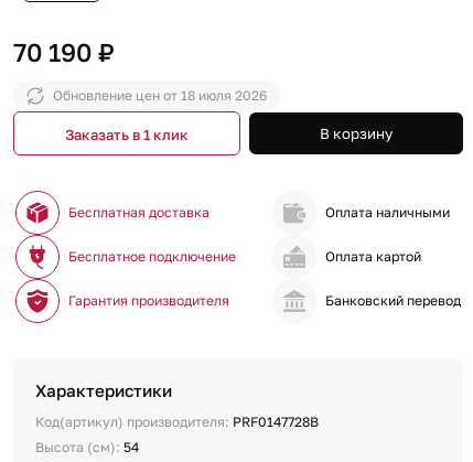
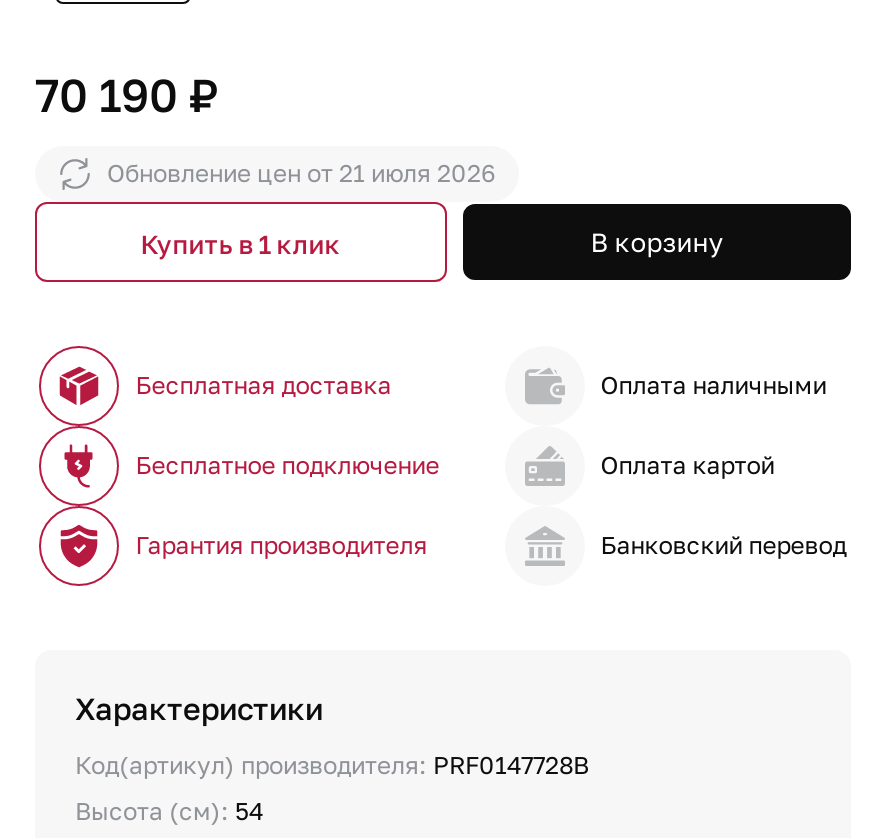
- Обновление цен от 18 июля 2026
+ Обновление цен от 21 июля 2026

- Заказать в 1 клик
+ Купить в 1 клик
